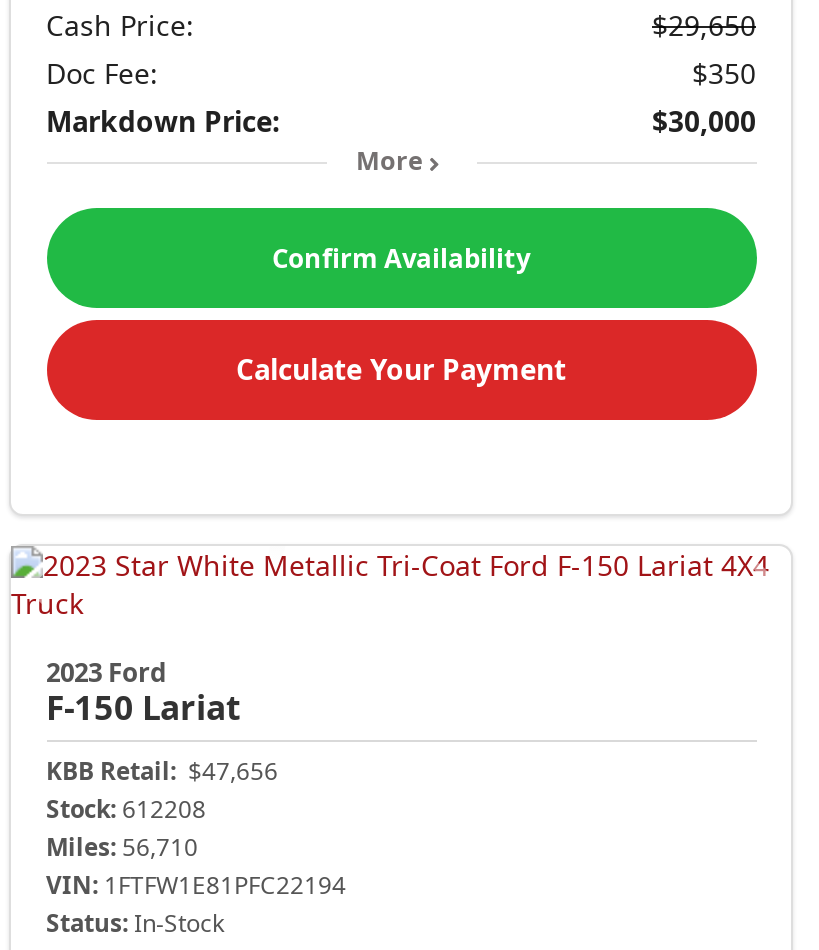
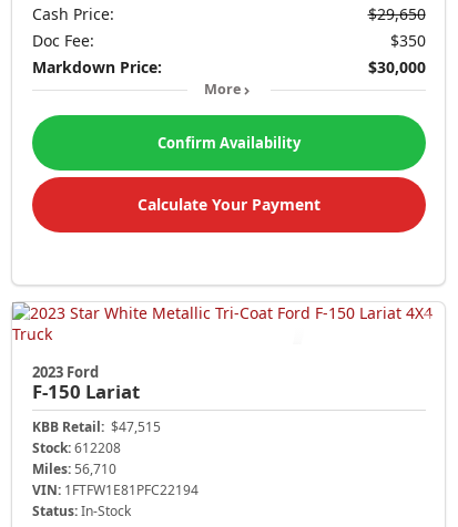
- KBB Retail: $47,656
+ KBB Retail: $47,515
